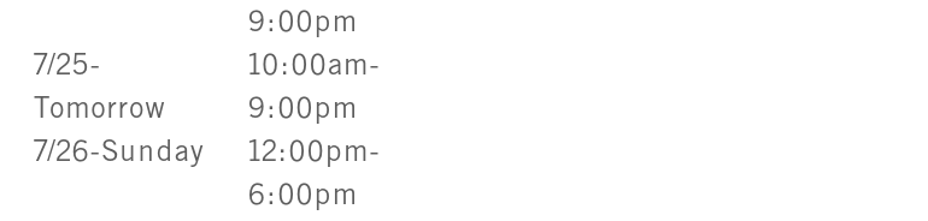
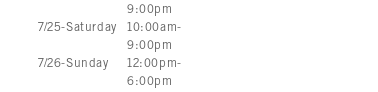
- 7/25-
- Tomorrow
+ 7/25-Saturday
